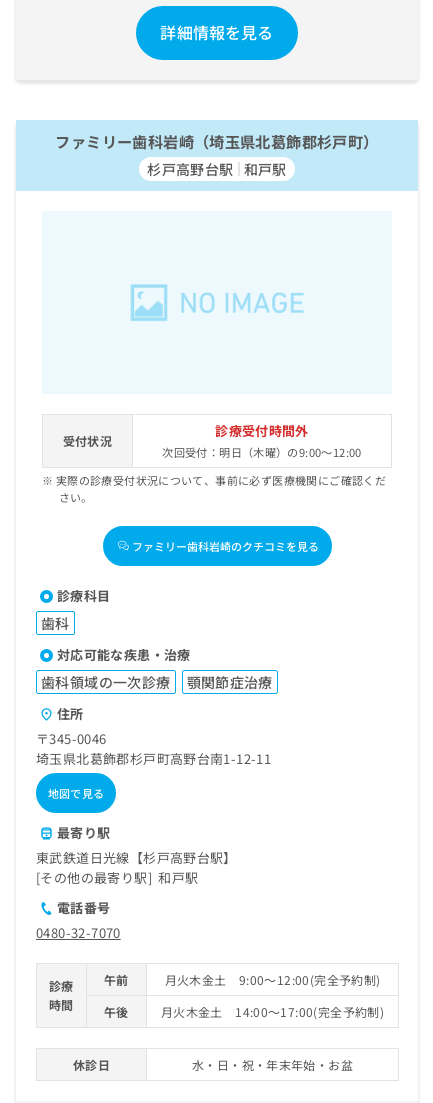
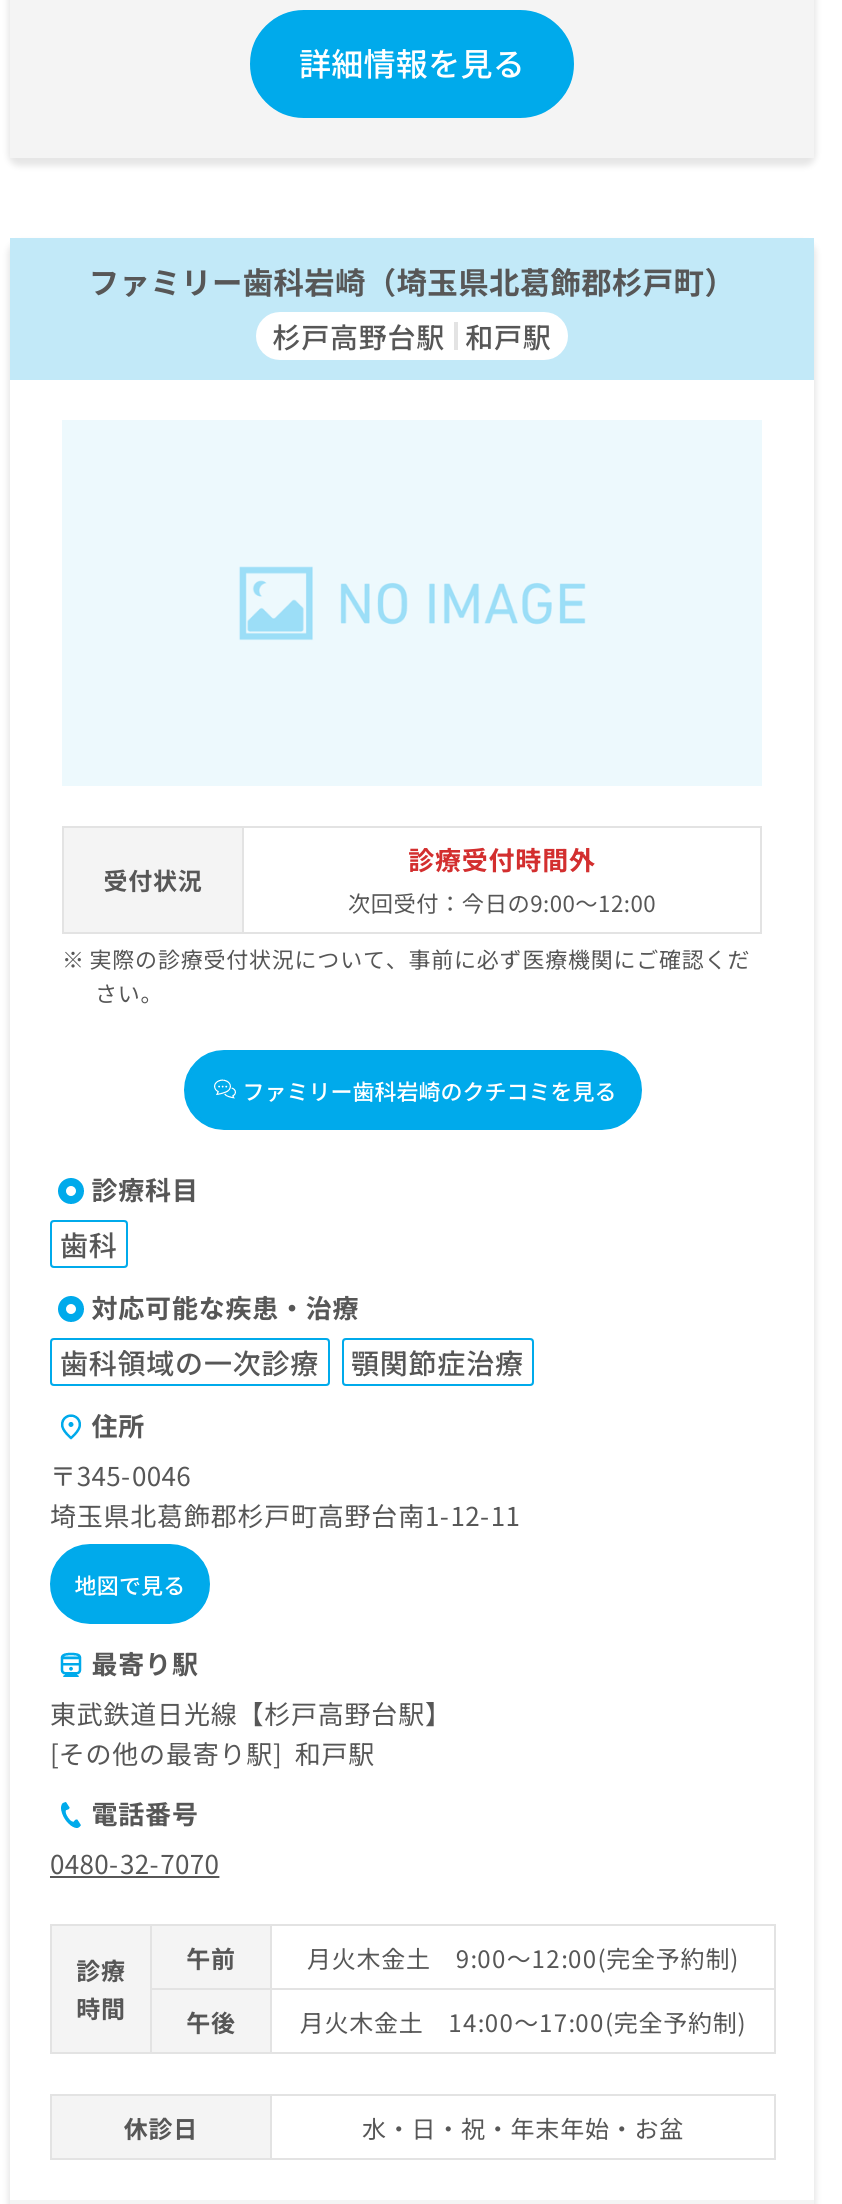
- 次回受付：明日（木曜）の9:00～12:00
+ 次回受付：今日の9:00～12:00
